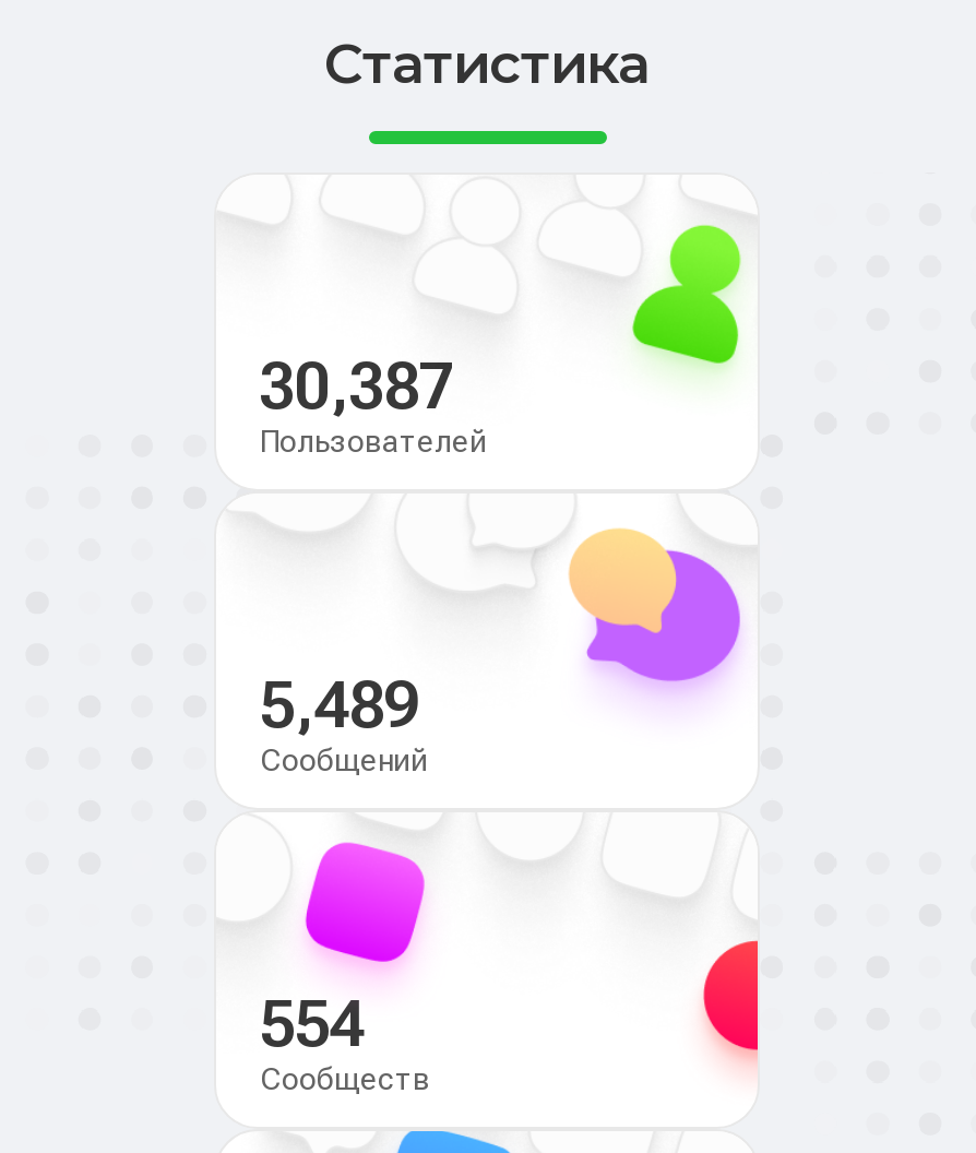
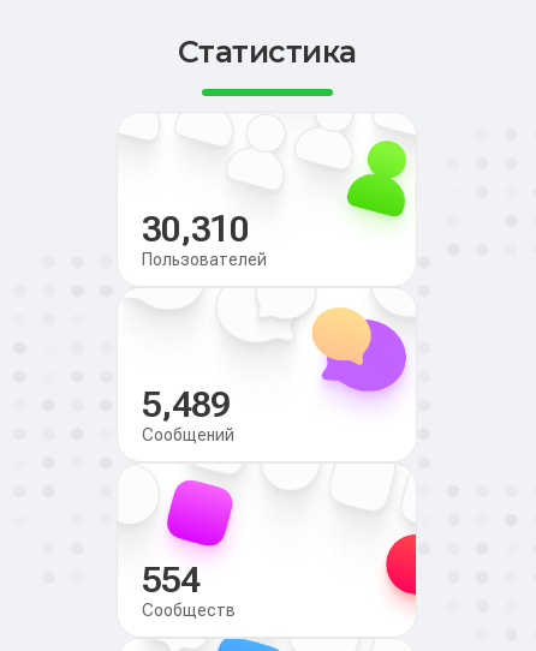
- 30,387
+ 30,310
